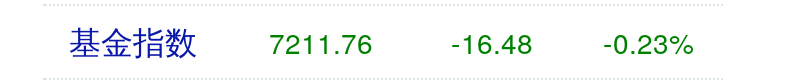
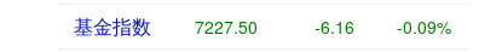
- 7211.76
+ 7227.50

- -16.48
+ -6.16

- -0.23%
+ -0.09%
